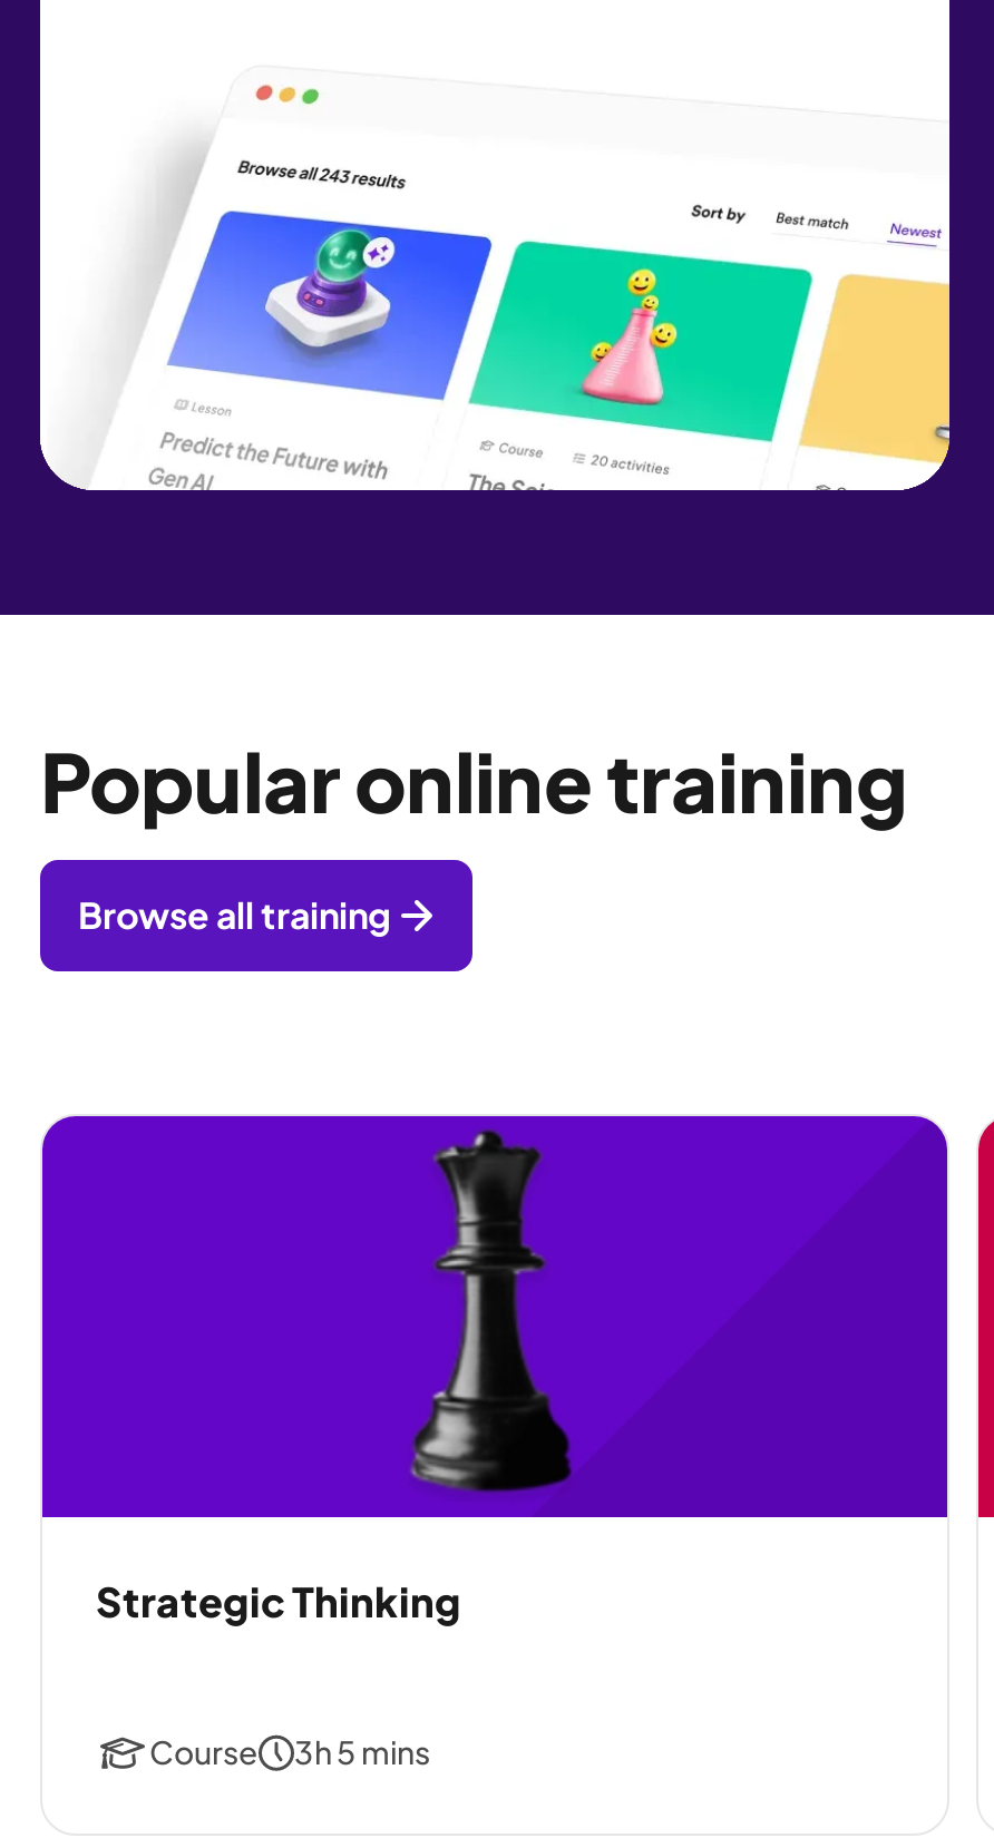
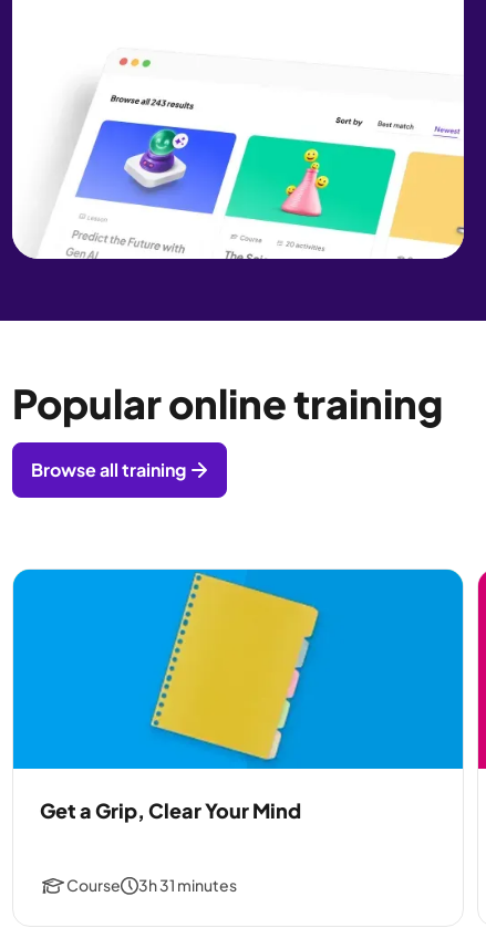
- [image]
- Strategic Thinking
+ [image]
+ Get a Grip, Clear Your Mind

- Course 3h 5 mins
+ Course 3h 31 minutes
